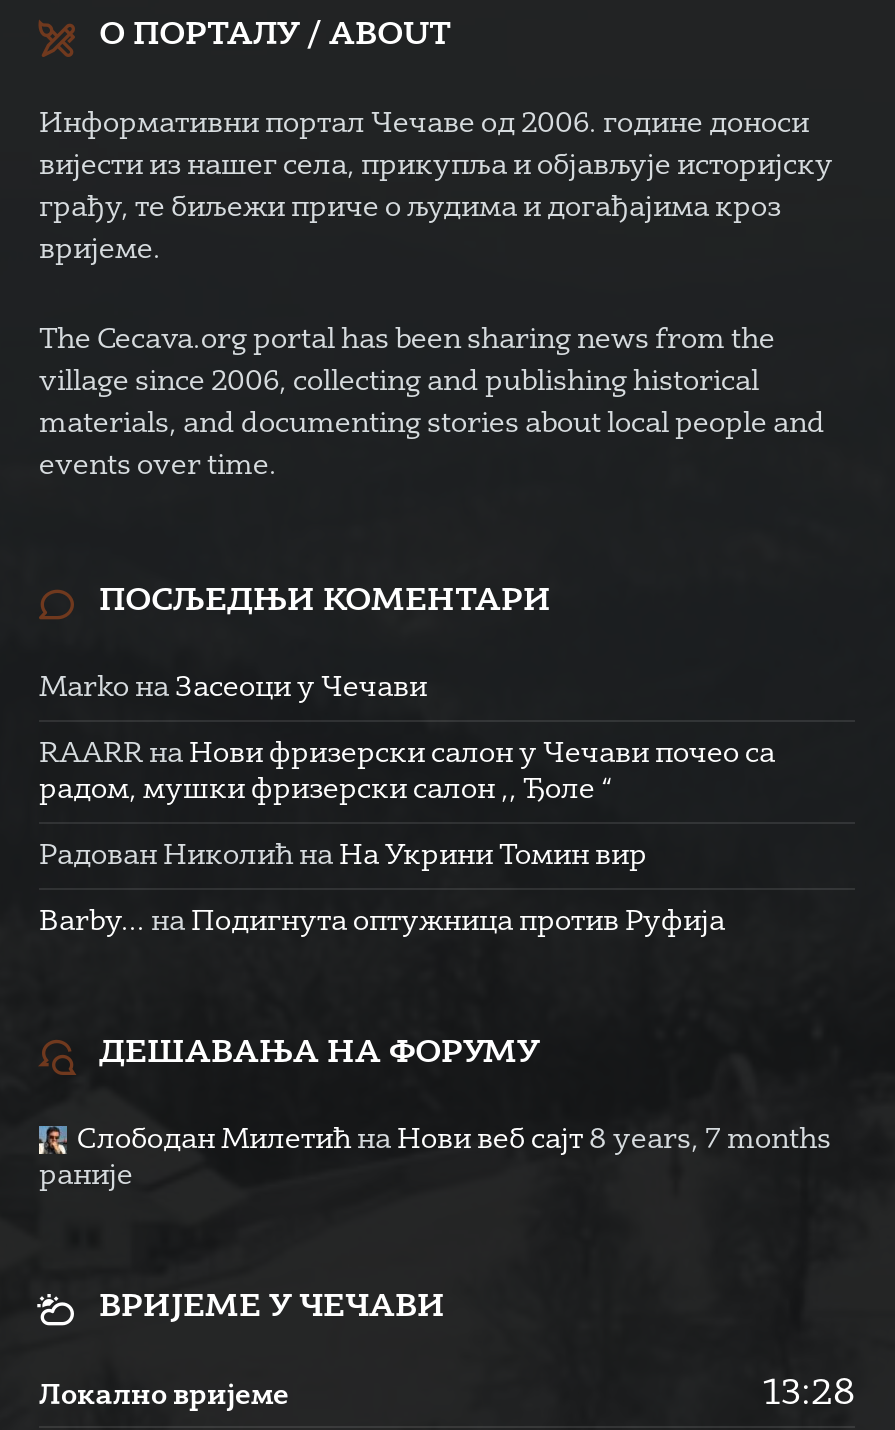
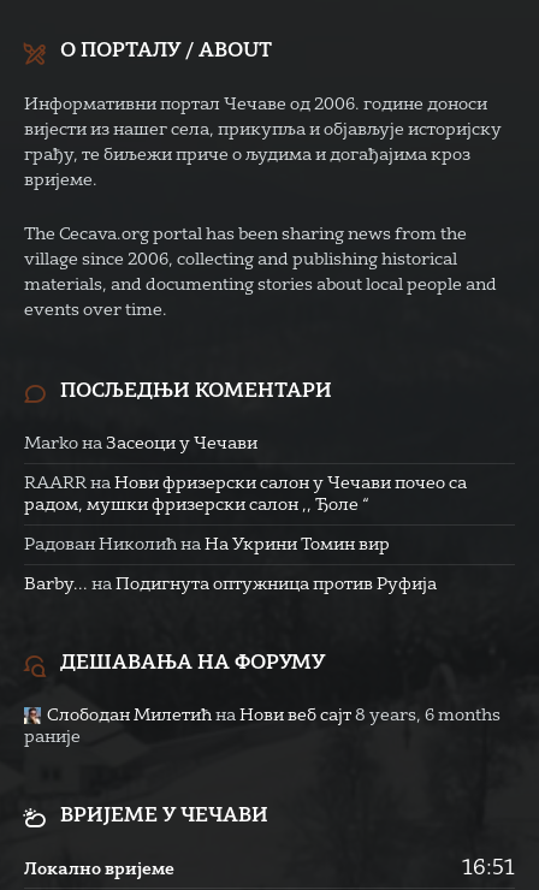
- Слободан Милетић на Нови веб сајт 8 years, 7 months
+ Слободан Милетић на Нови веб сајт 8 years, 6 months

- 13:28
+ 16:51
